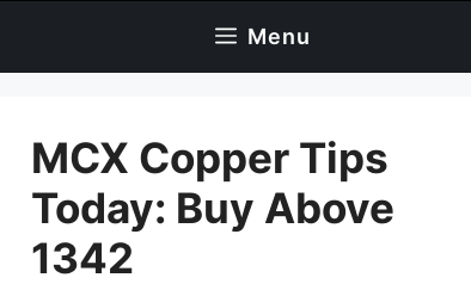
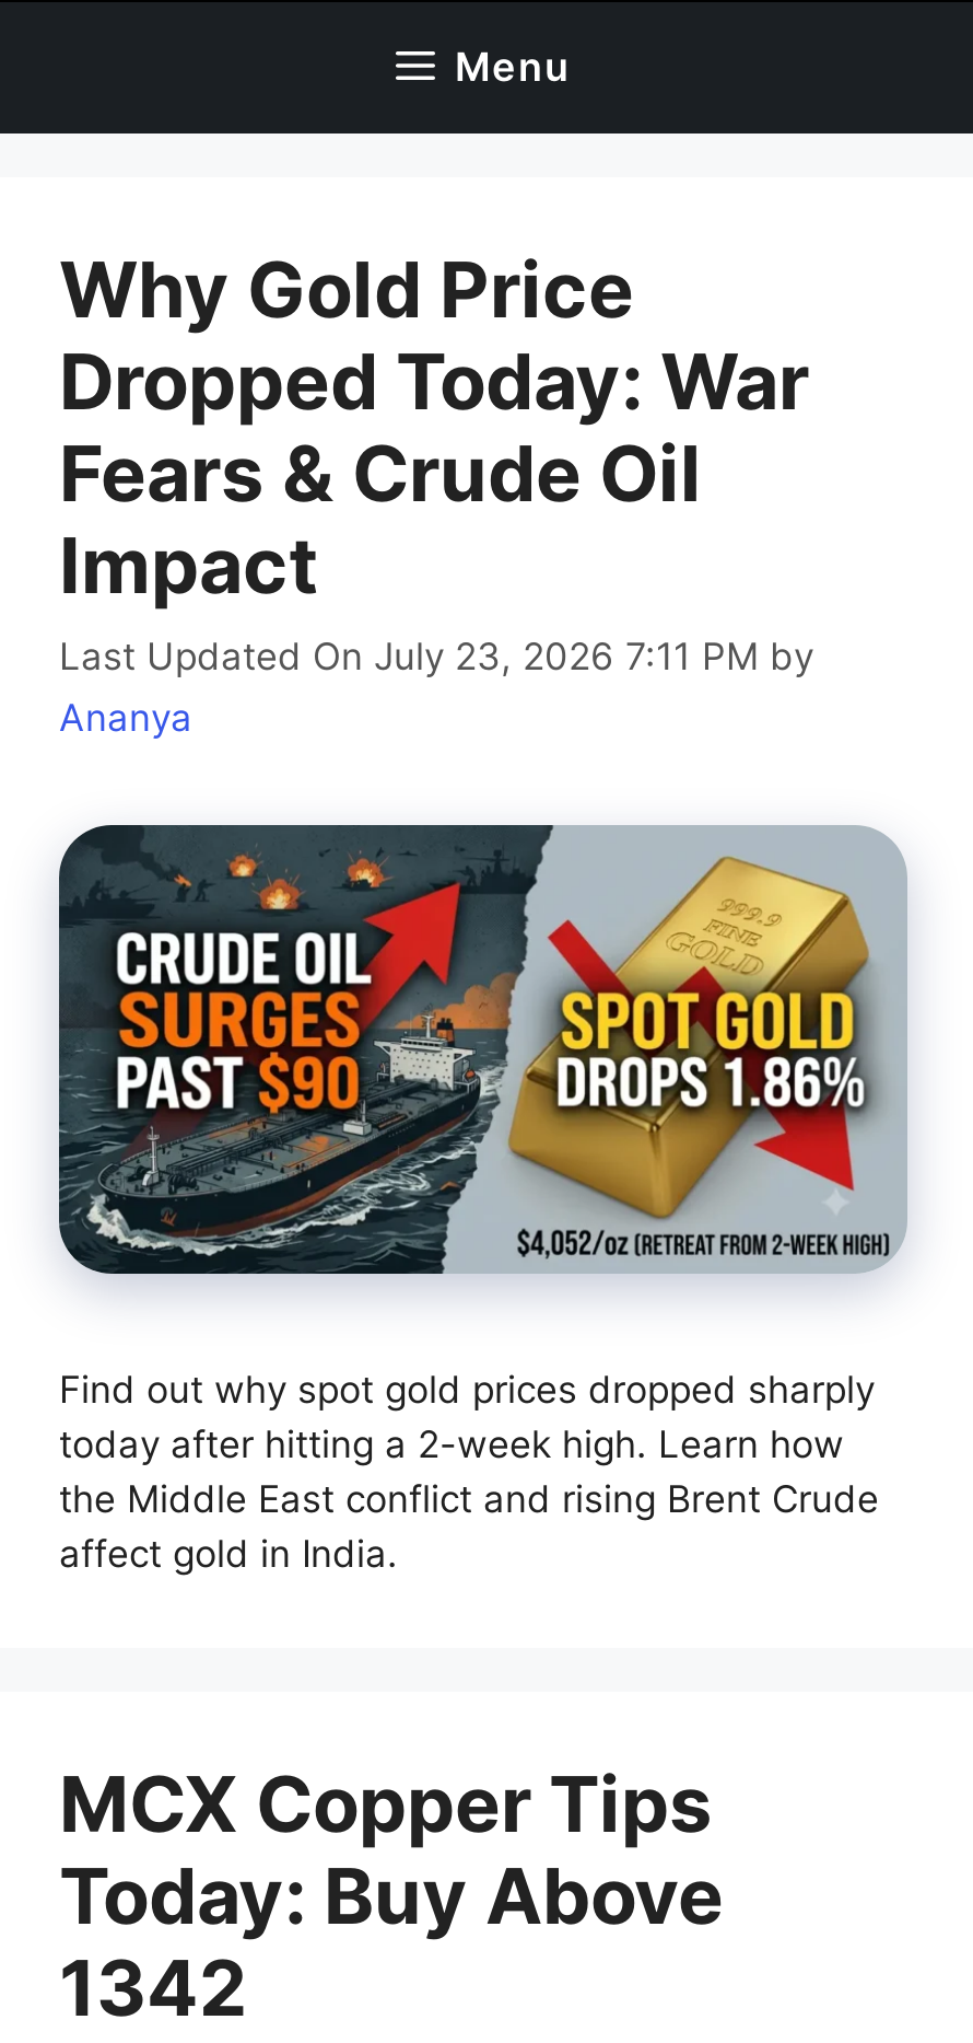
+ [image]
+ Find out why spot gold prices dropped sharply
+ today after hitting a 2-week high. Learn how
+ the Middle East conflict and rising Brent Crude
+ affect gold in India.

+ Why Gold Price
+ Dropped Today: War
+ Fears & Crude Oil
+ Impact
+ Last Updated On July 23, 2026 7:11 PM by
+ Ananya
